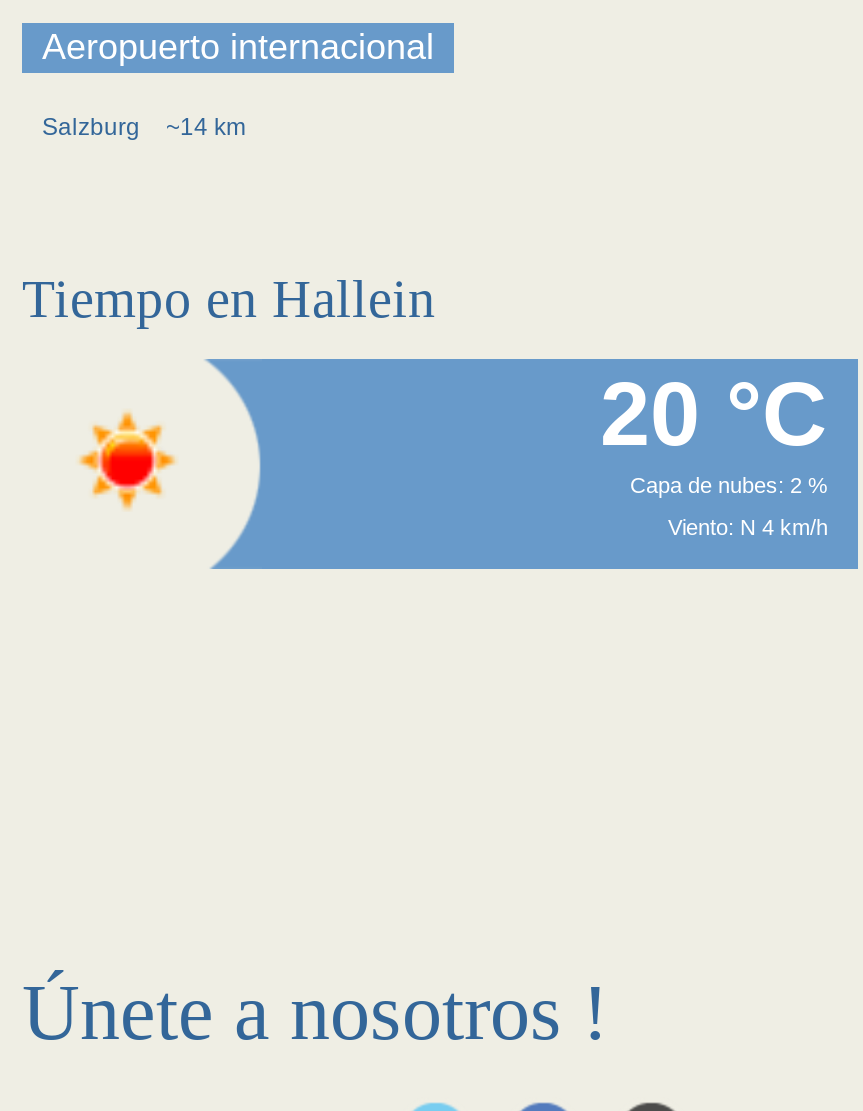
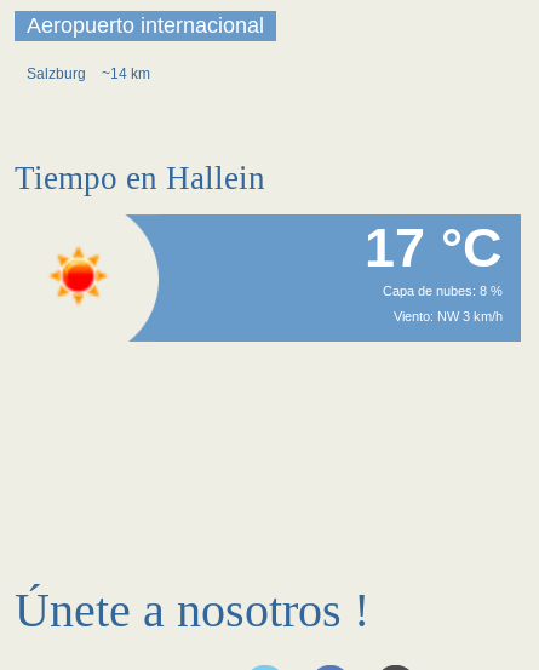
- 20 °C
+ 17 °C

- Capa de nubes: 2 %
+ Capa de nubes: 8 %

- Viento: N 4 km/h
+ Viento: NW 3 km/h
